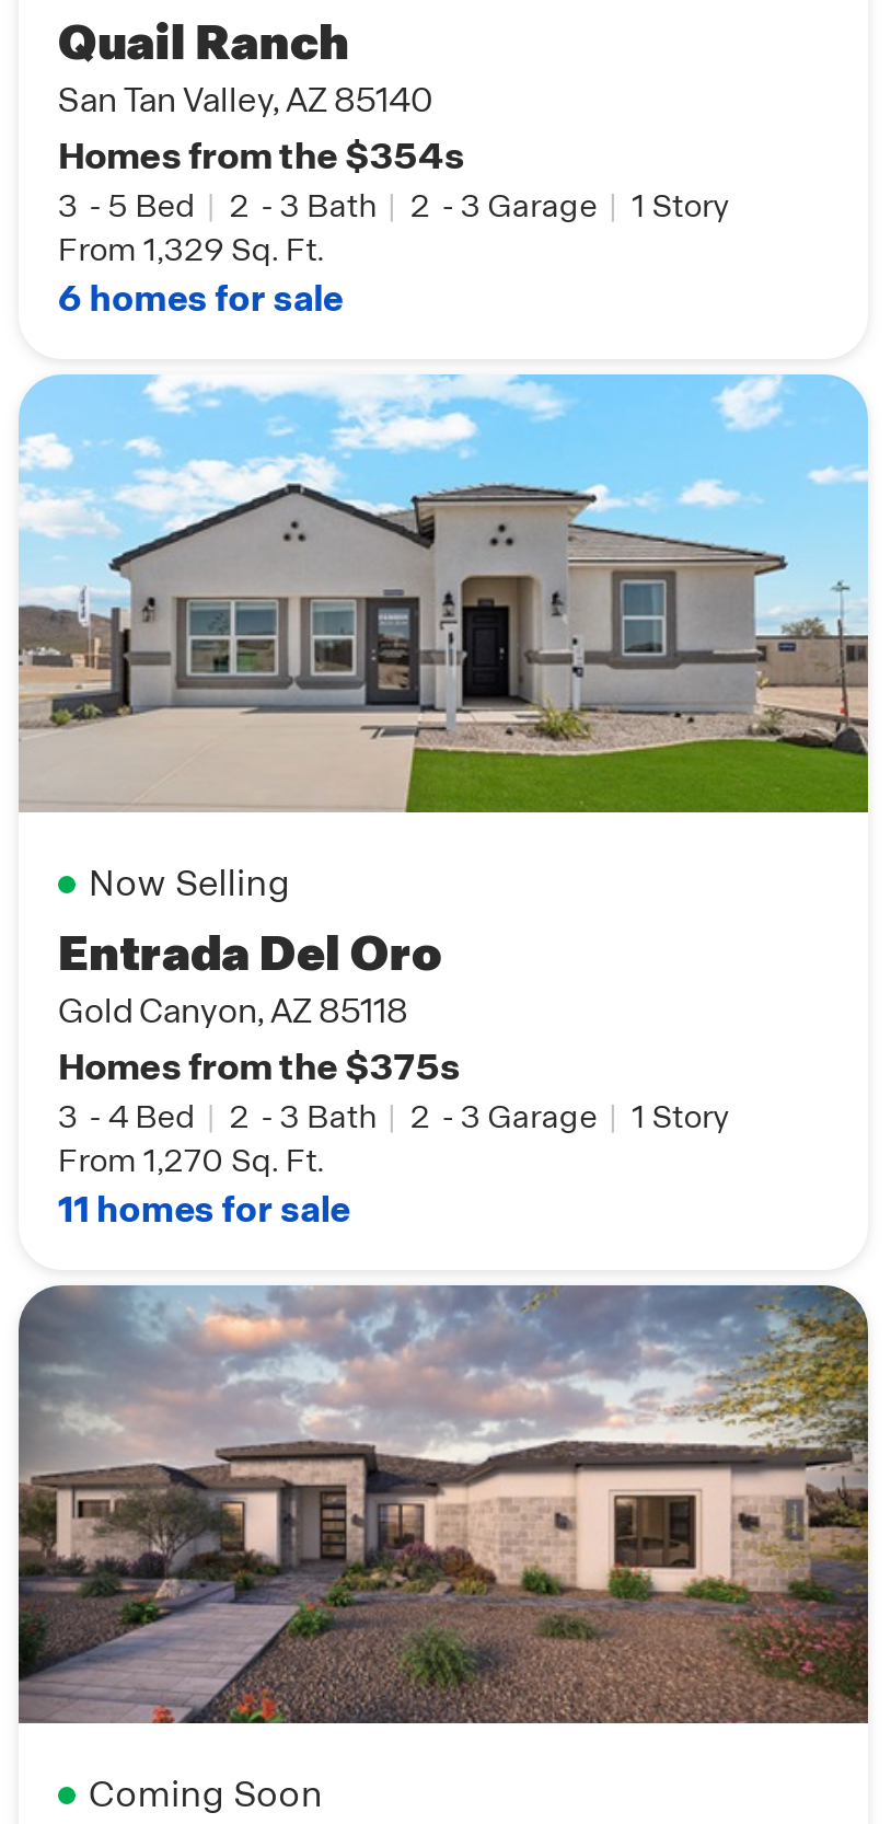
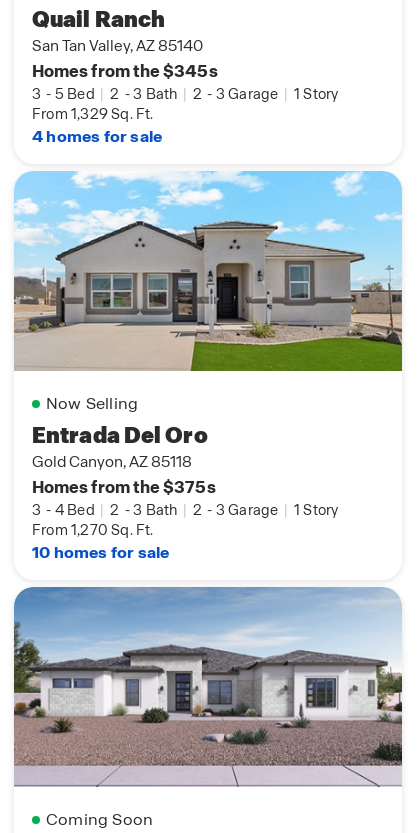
- Homes from the $354s
+ Homes from the $345s

- 6 homes for sale
+ 4 homes for sale

- 11 homes for sale
+ 10 homes for sale

- [image]
+ [image]
